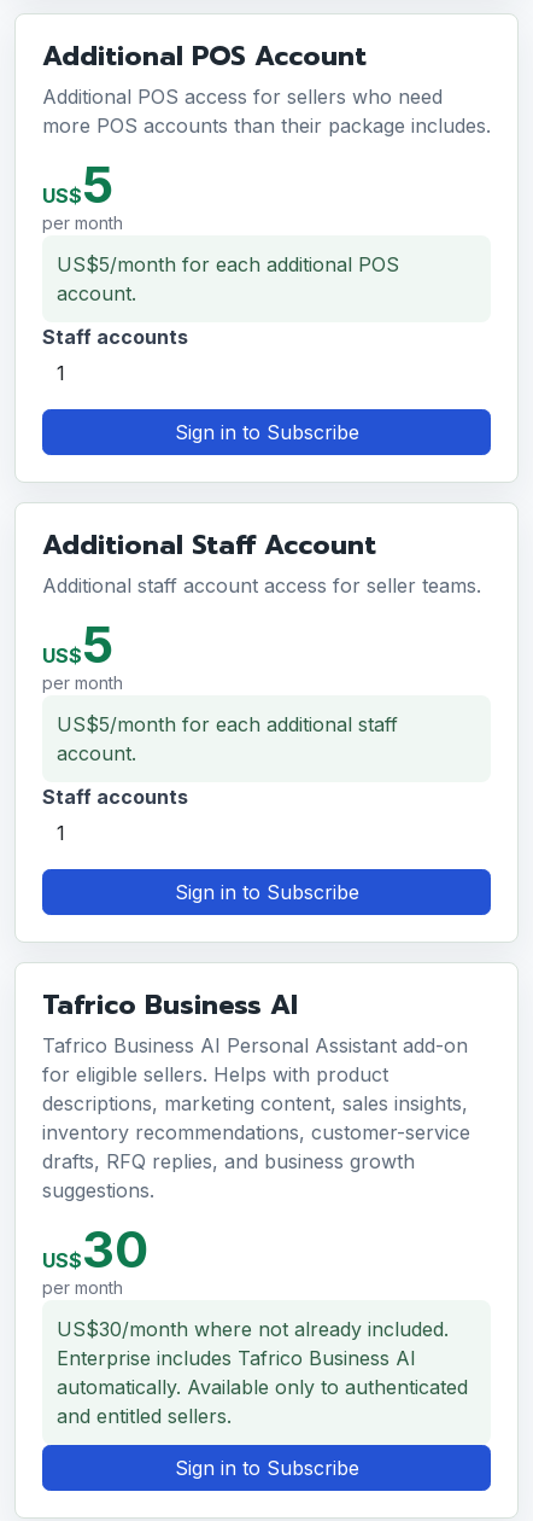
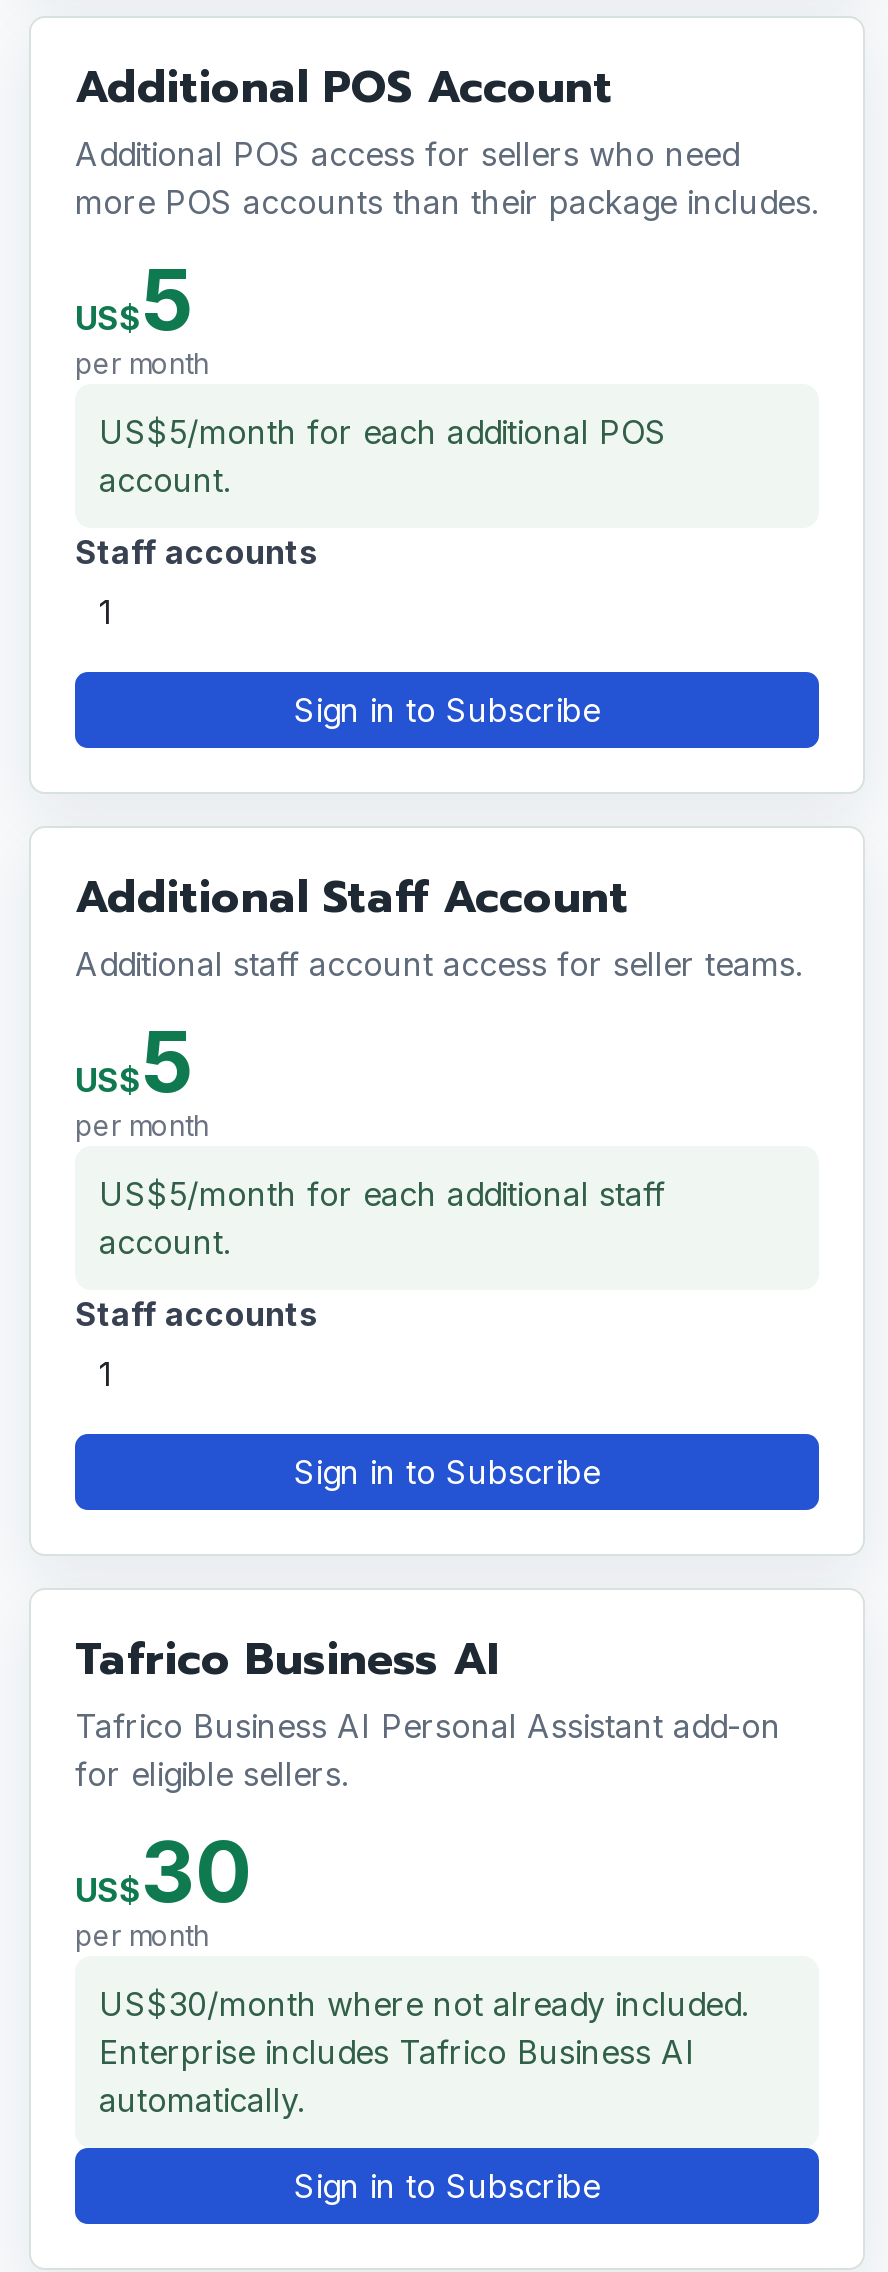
- for eligible sellers. Helps with product
- descriptions, marketing content, sales insights,
- inventory recommendations, customer-service
- drafts, RFQ replies, and business growth
- suggestions.
+ for eligible sellers.

- automatically. Available only to authenticated
- and entitled sellers.
+ automatically.
